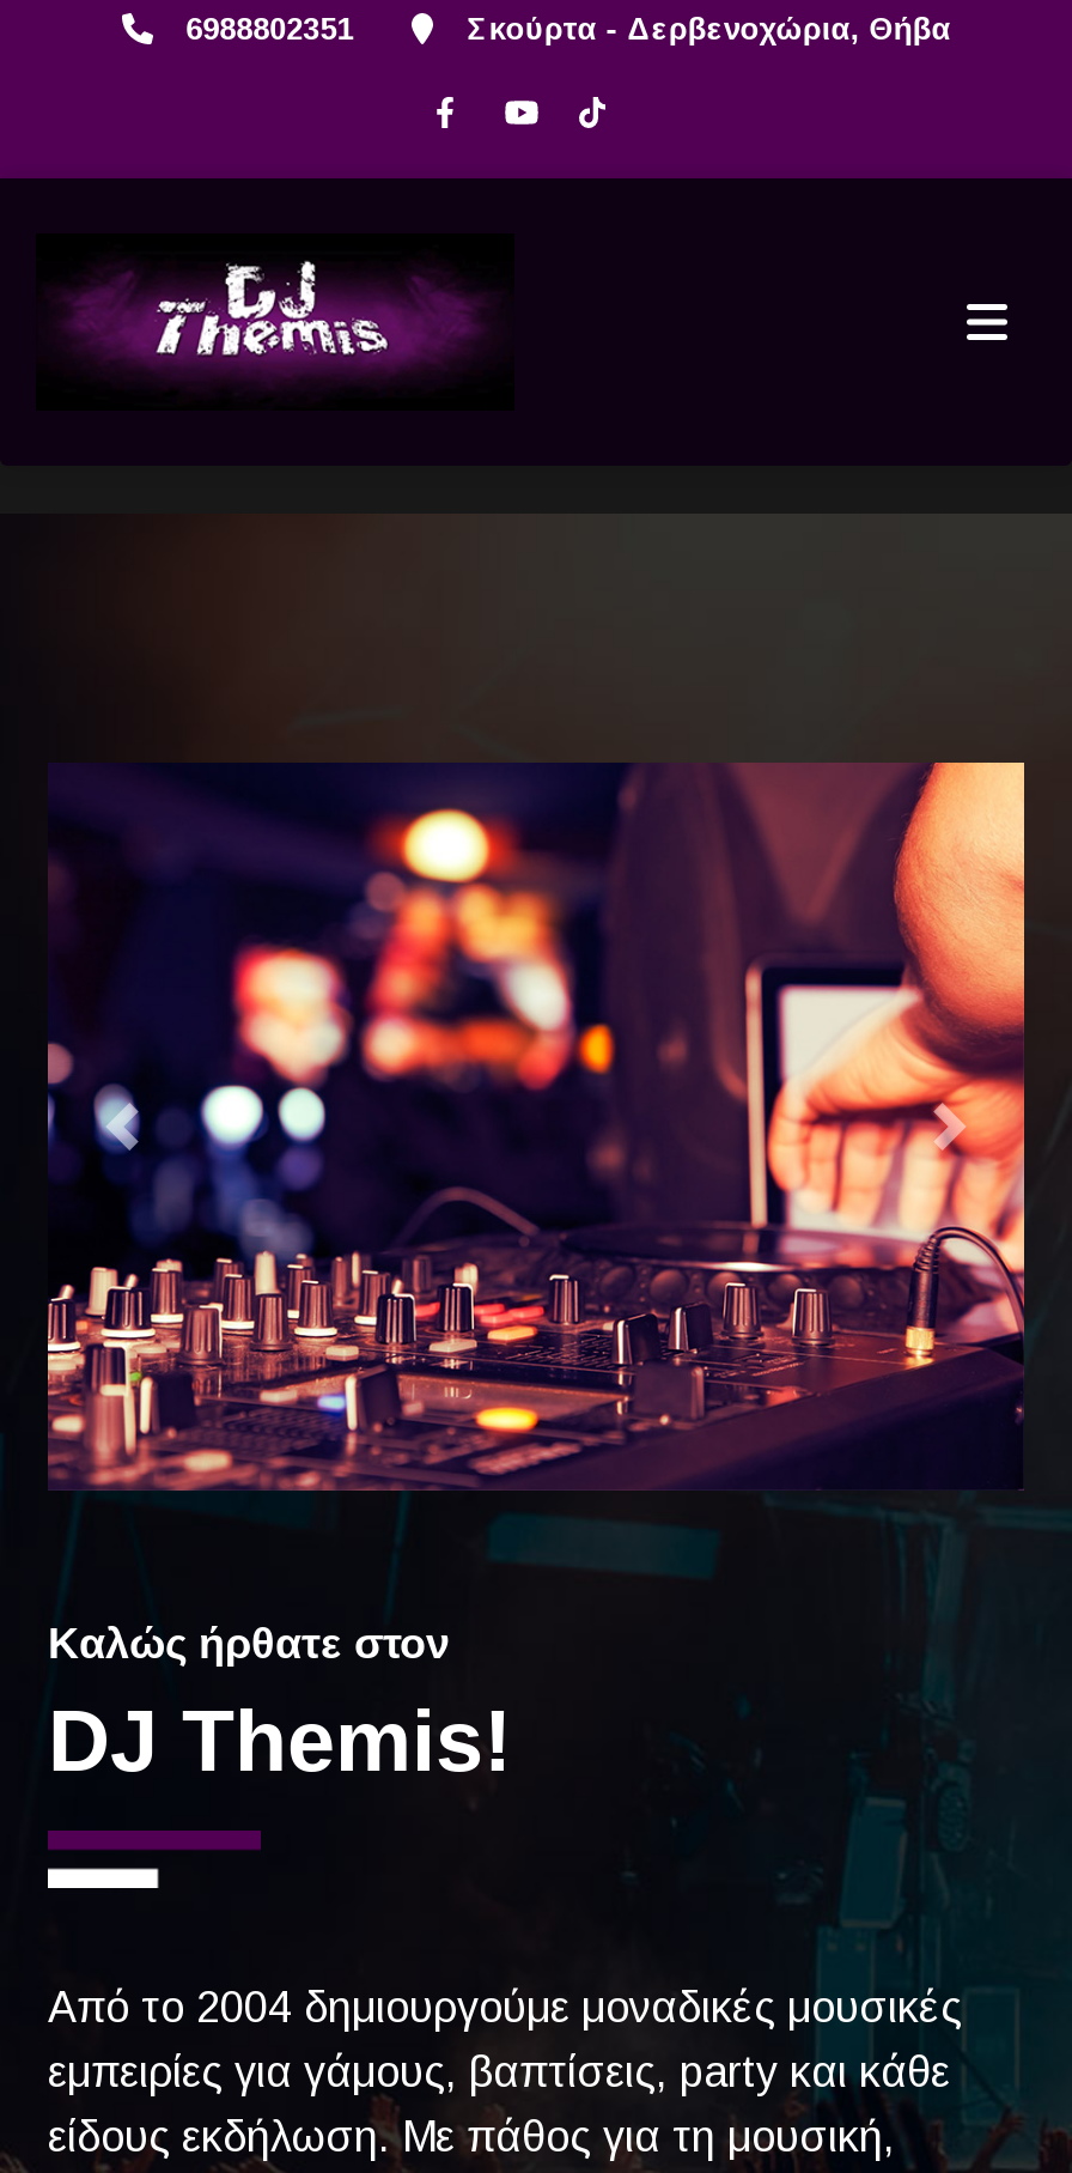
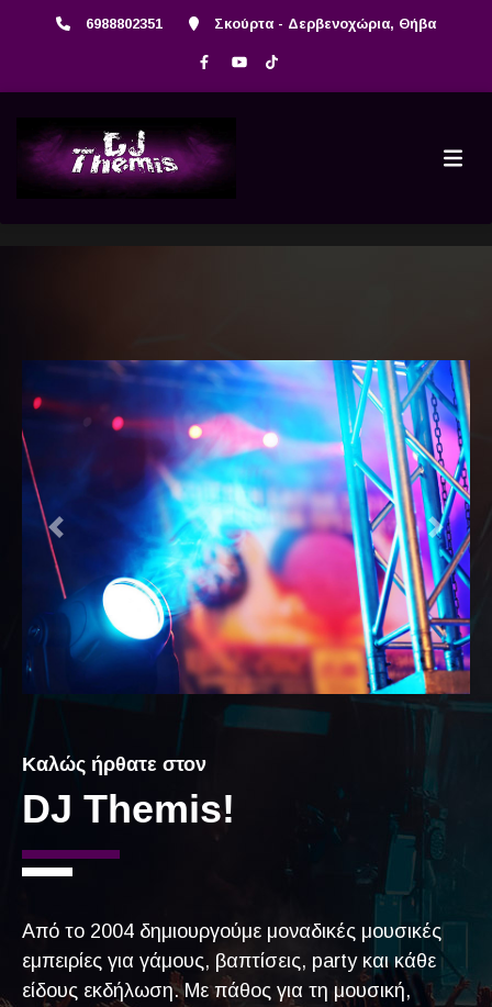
- [image]
+ [image]
